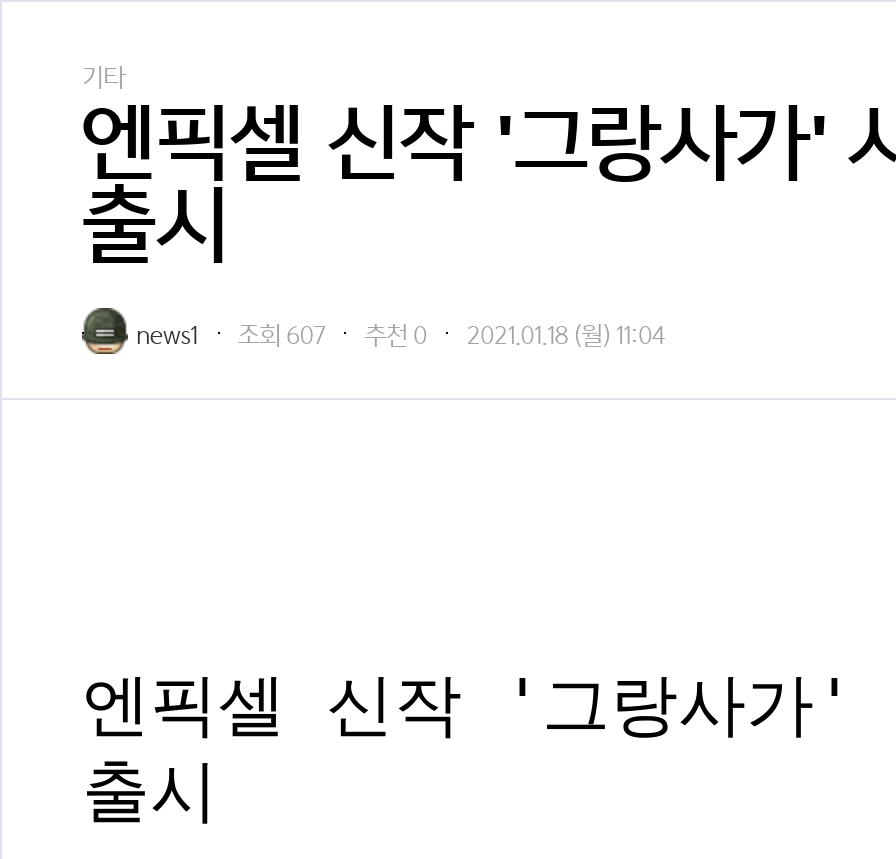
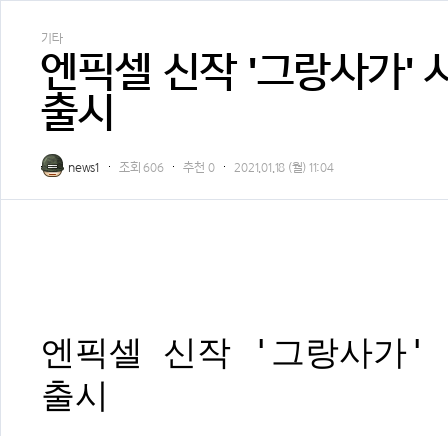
- 조회 607
+ 조회 606
